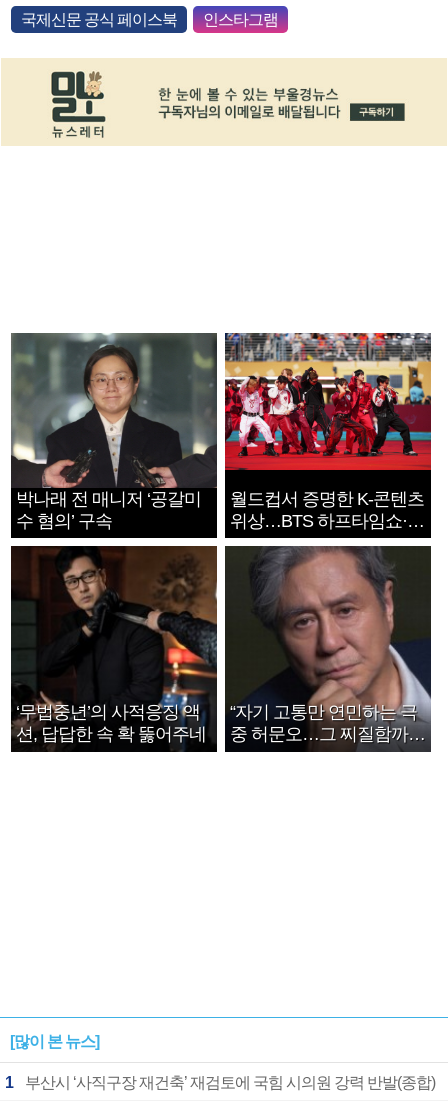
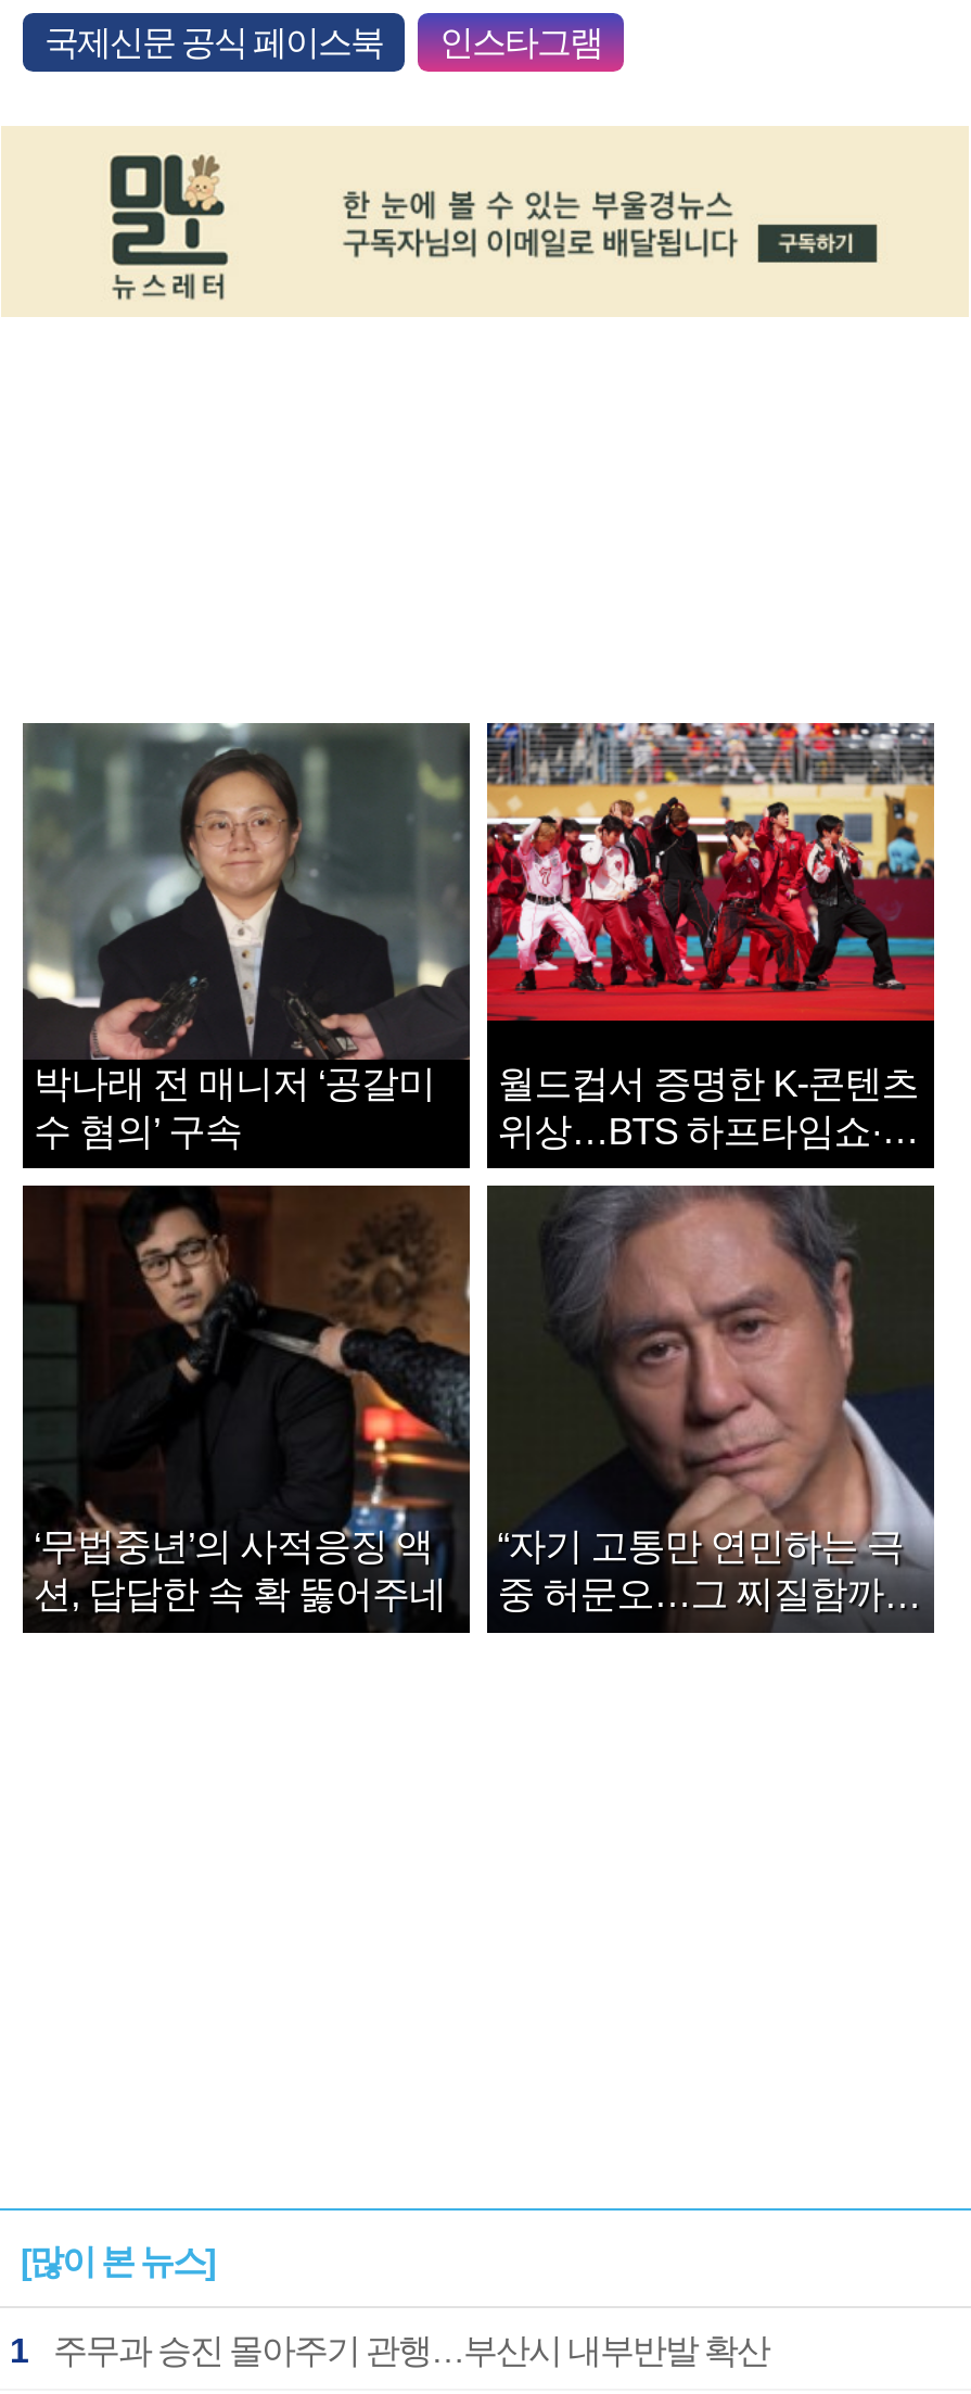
- 부산시 ‘사직구장 재건축’ 재검토에 국힘 시의원 강력 반발(종합)
+ 주무과 승진 몰아주기 관행…부산시 내부반발 확산
